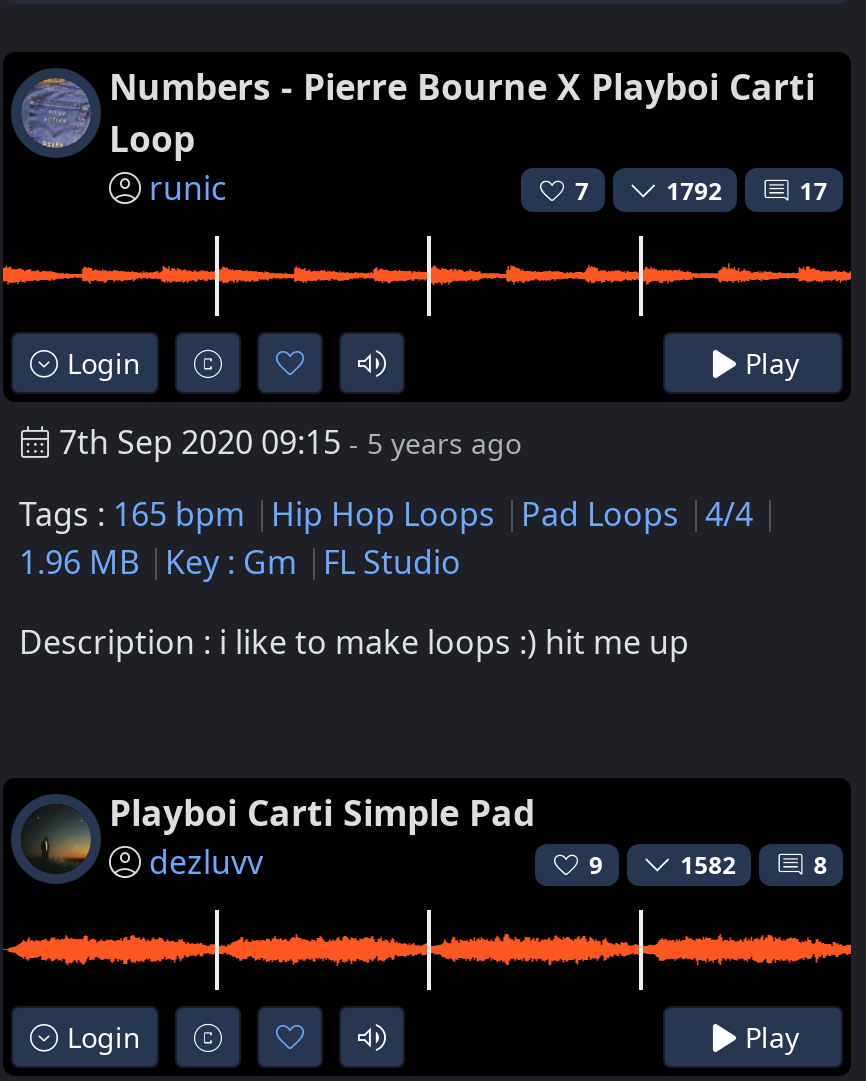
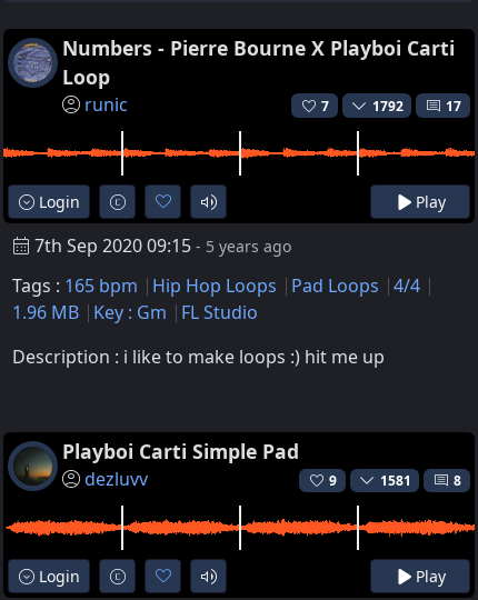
- 1582
+ 1581
